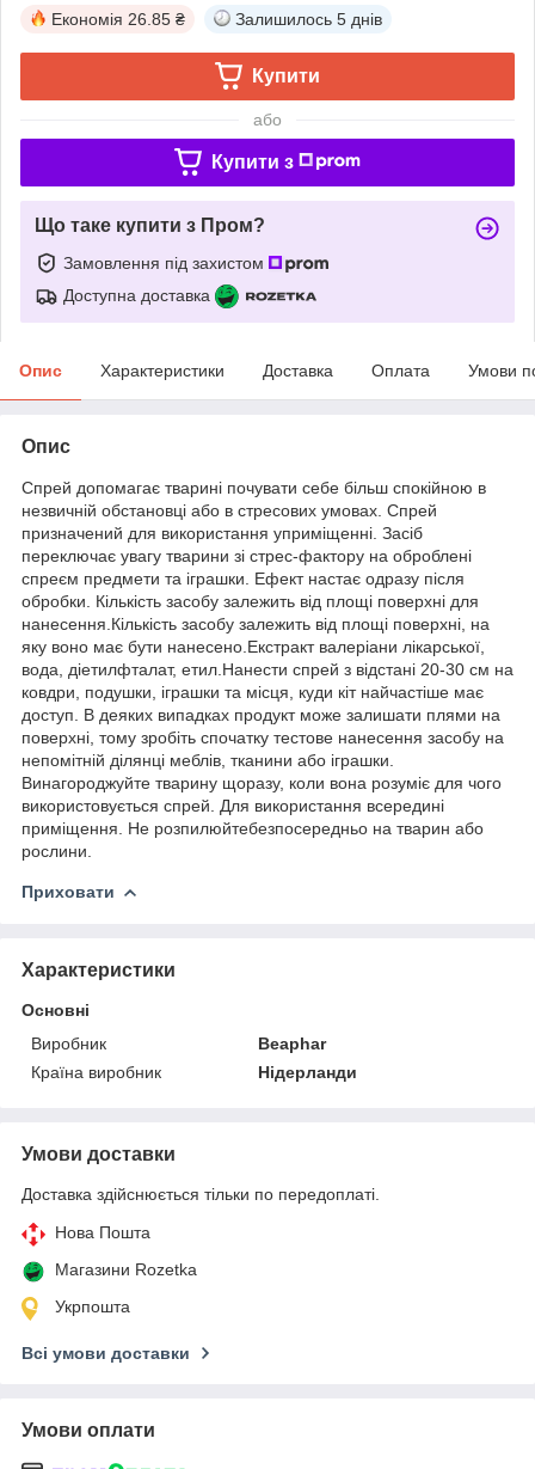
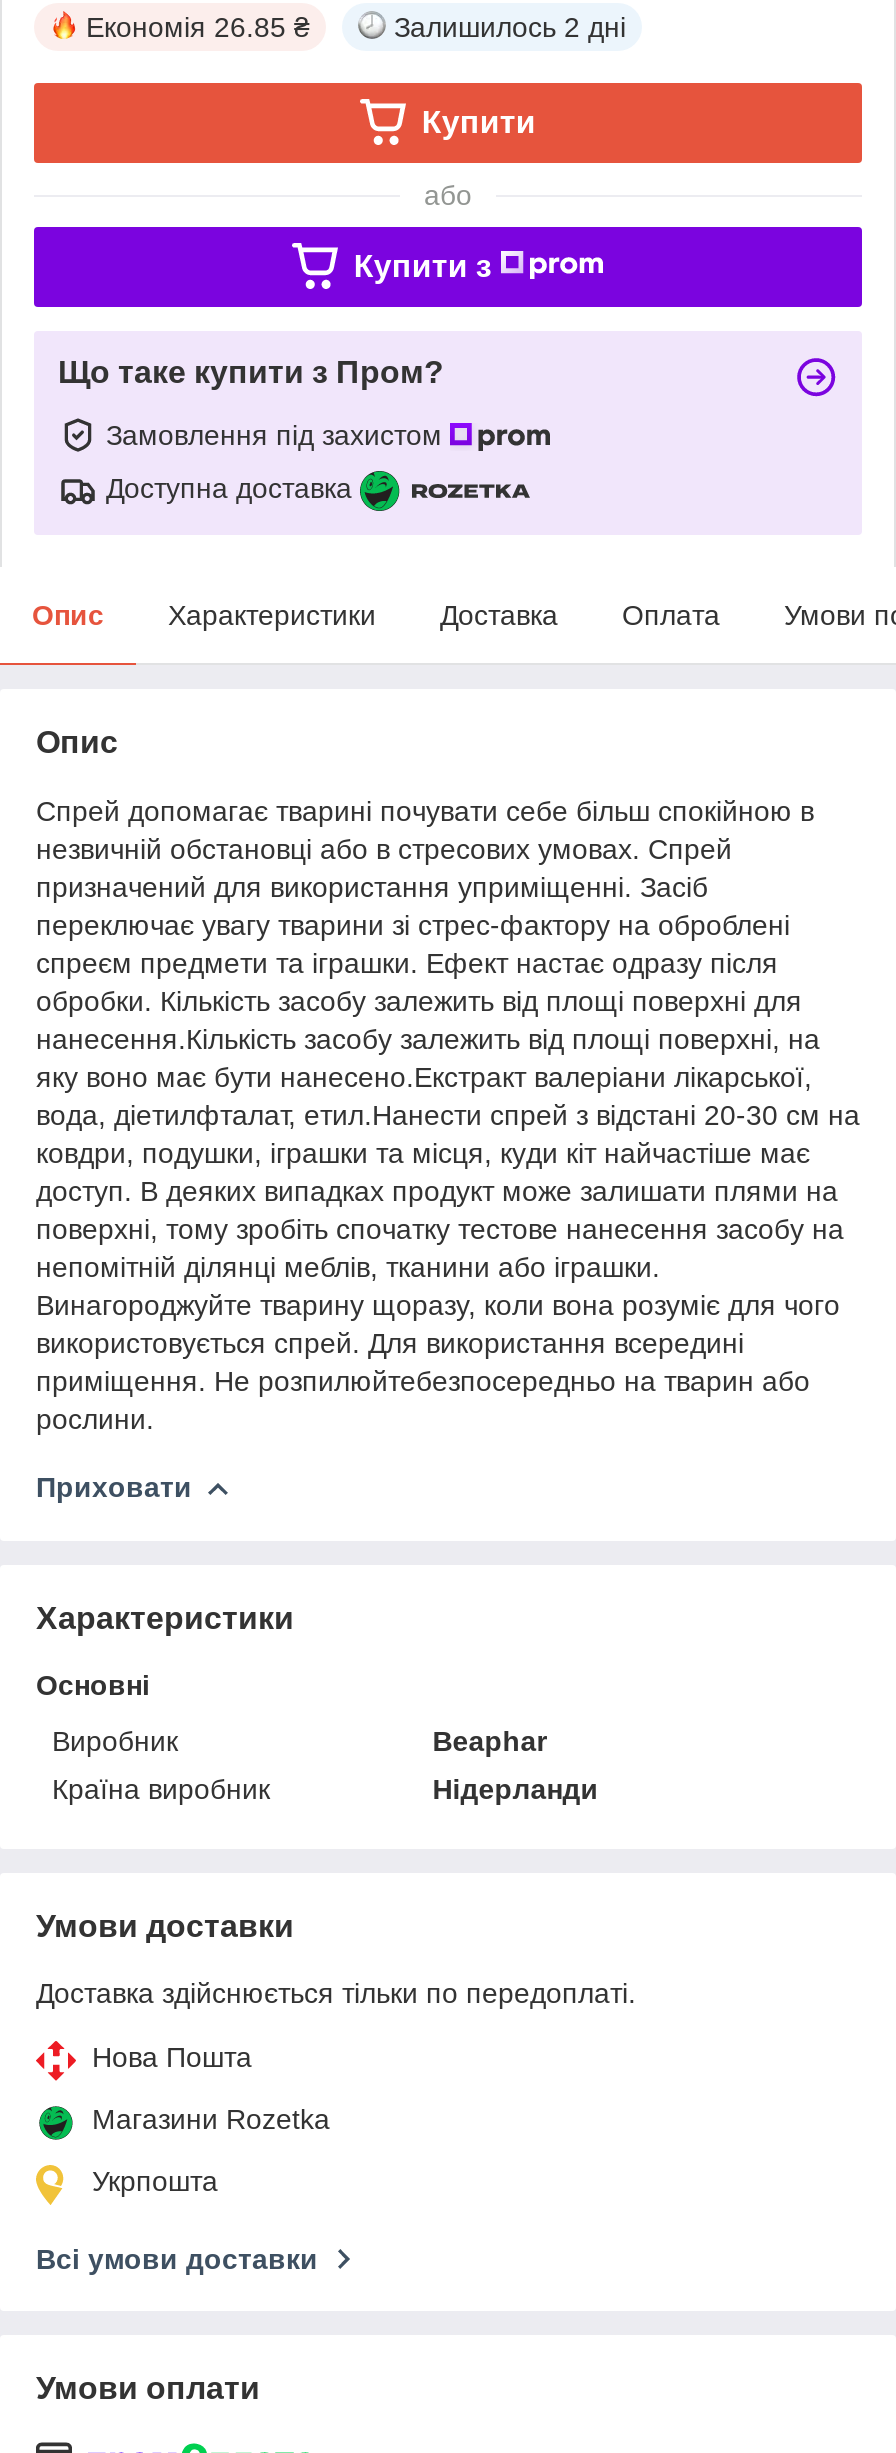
- Залишилось 5 днів
+ Залишилось 2 дні
